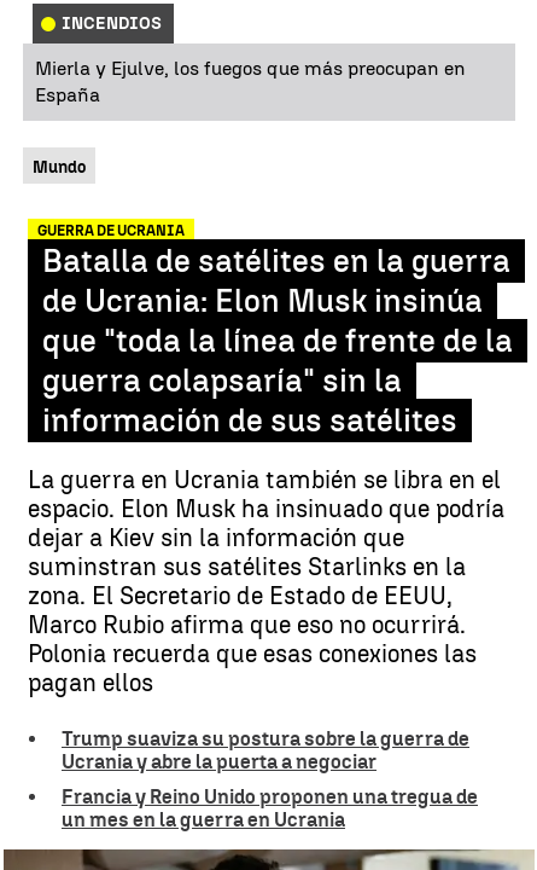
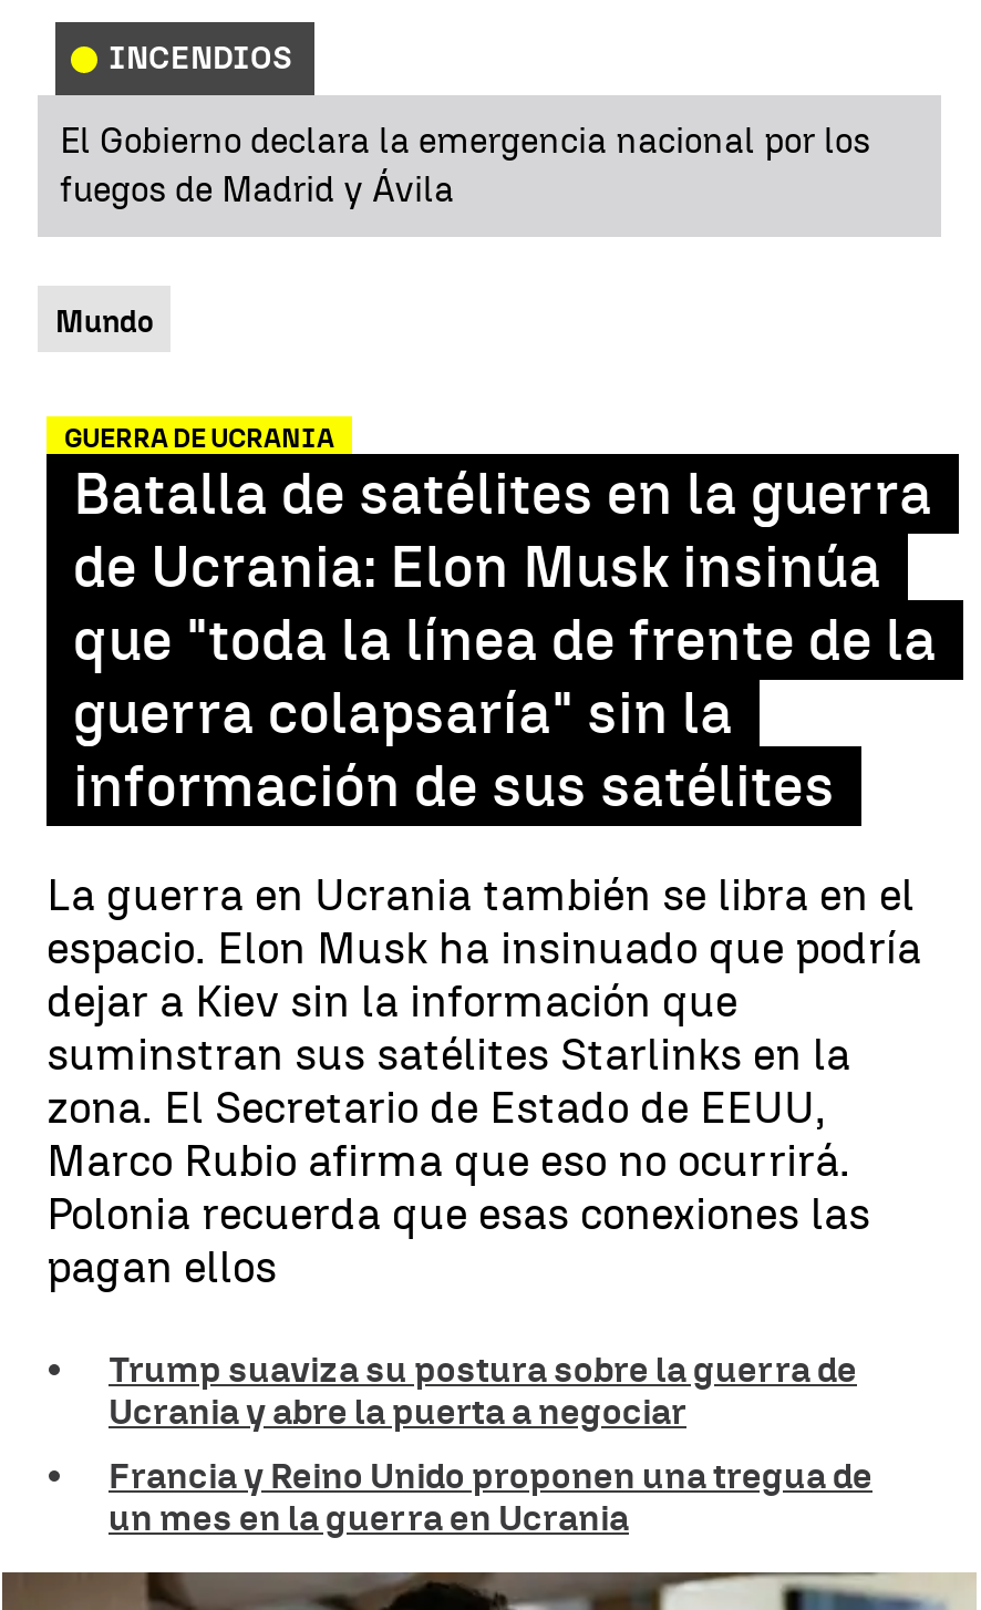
- Mierla y Ejulve, los fuegos que más preocupan en
- España
+ El Gobierno declara la emergencia nacional por los
+ fuegos de Madrid y Ávila
